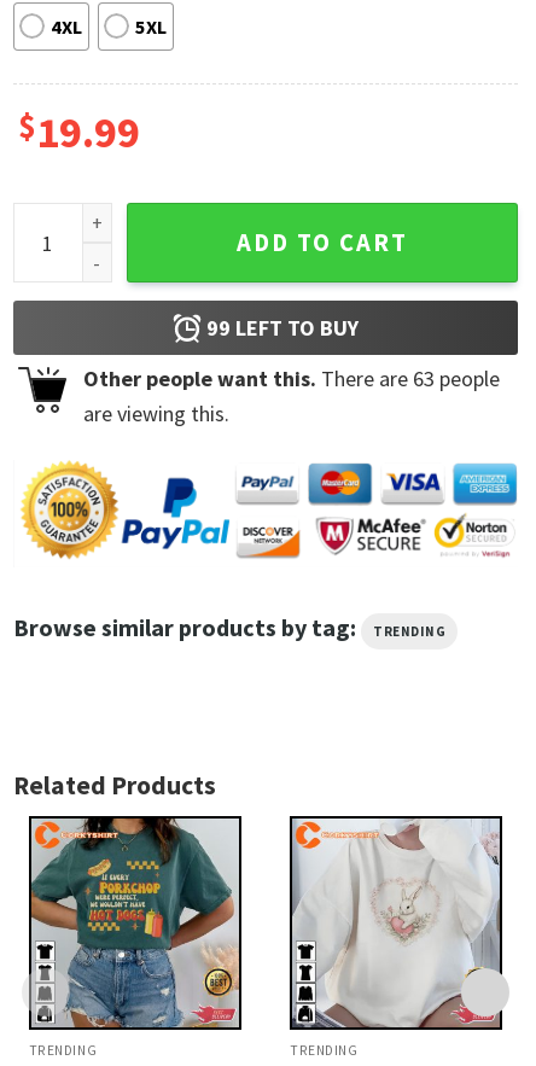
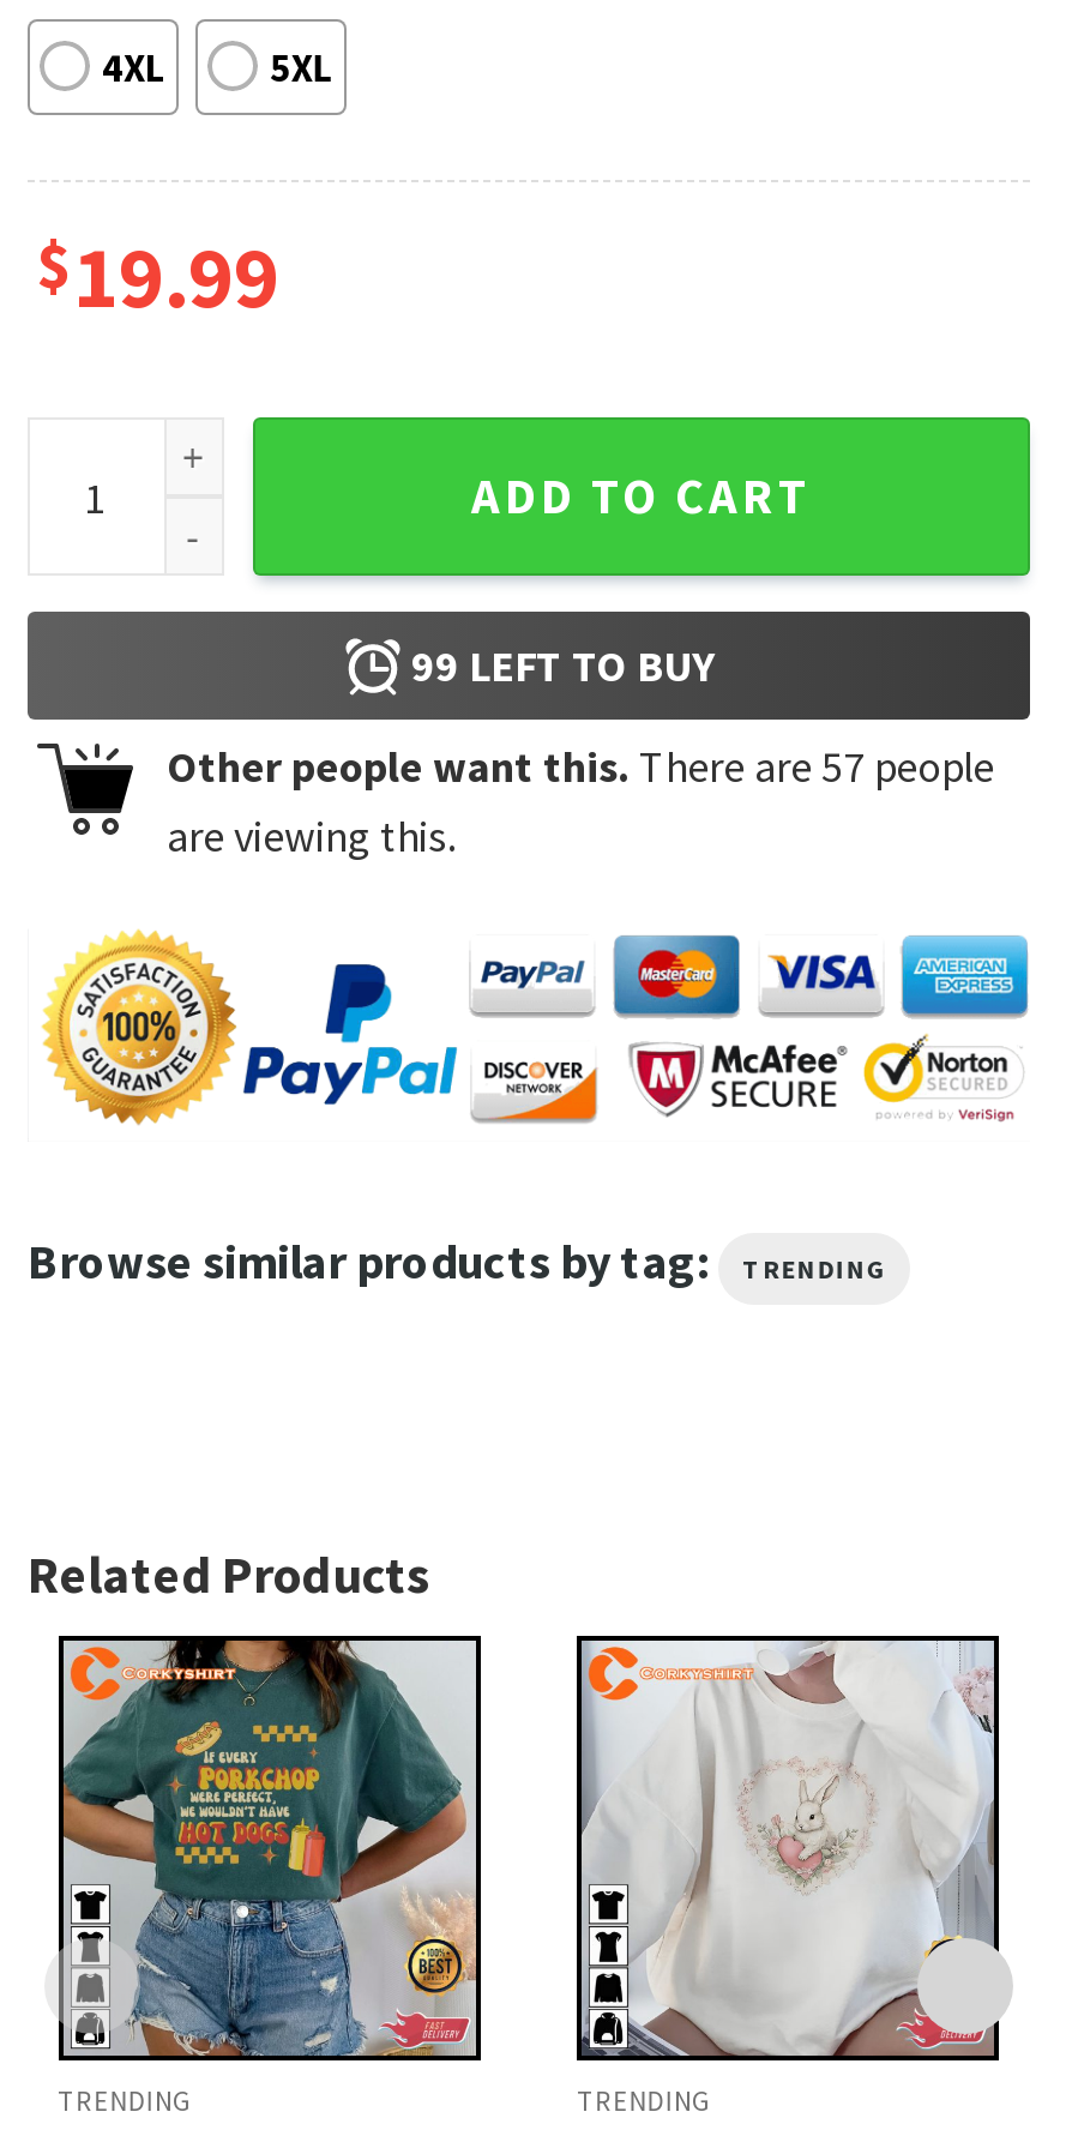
- Other people want this. There are 63 people
+ Other people want this. There are 57 people
